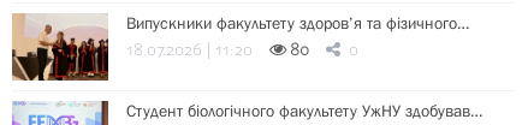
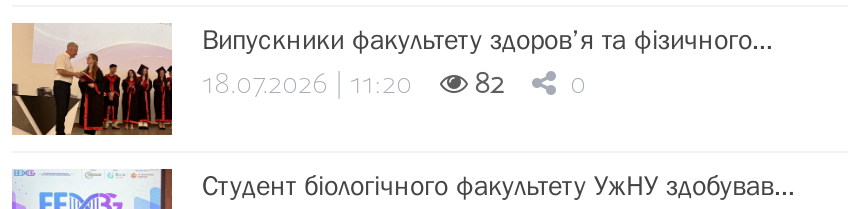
- 80
+ 82
